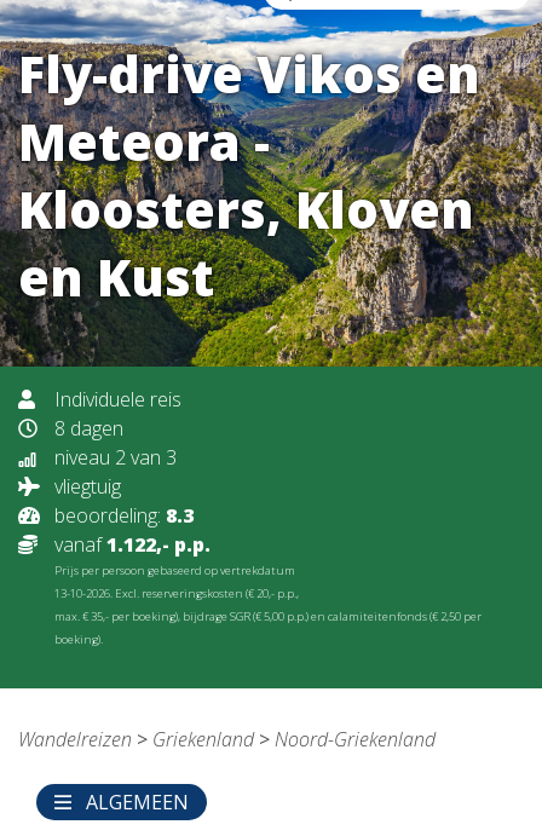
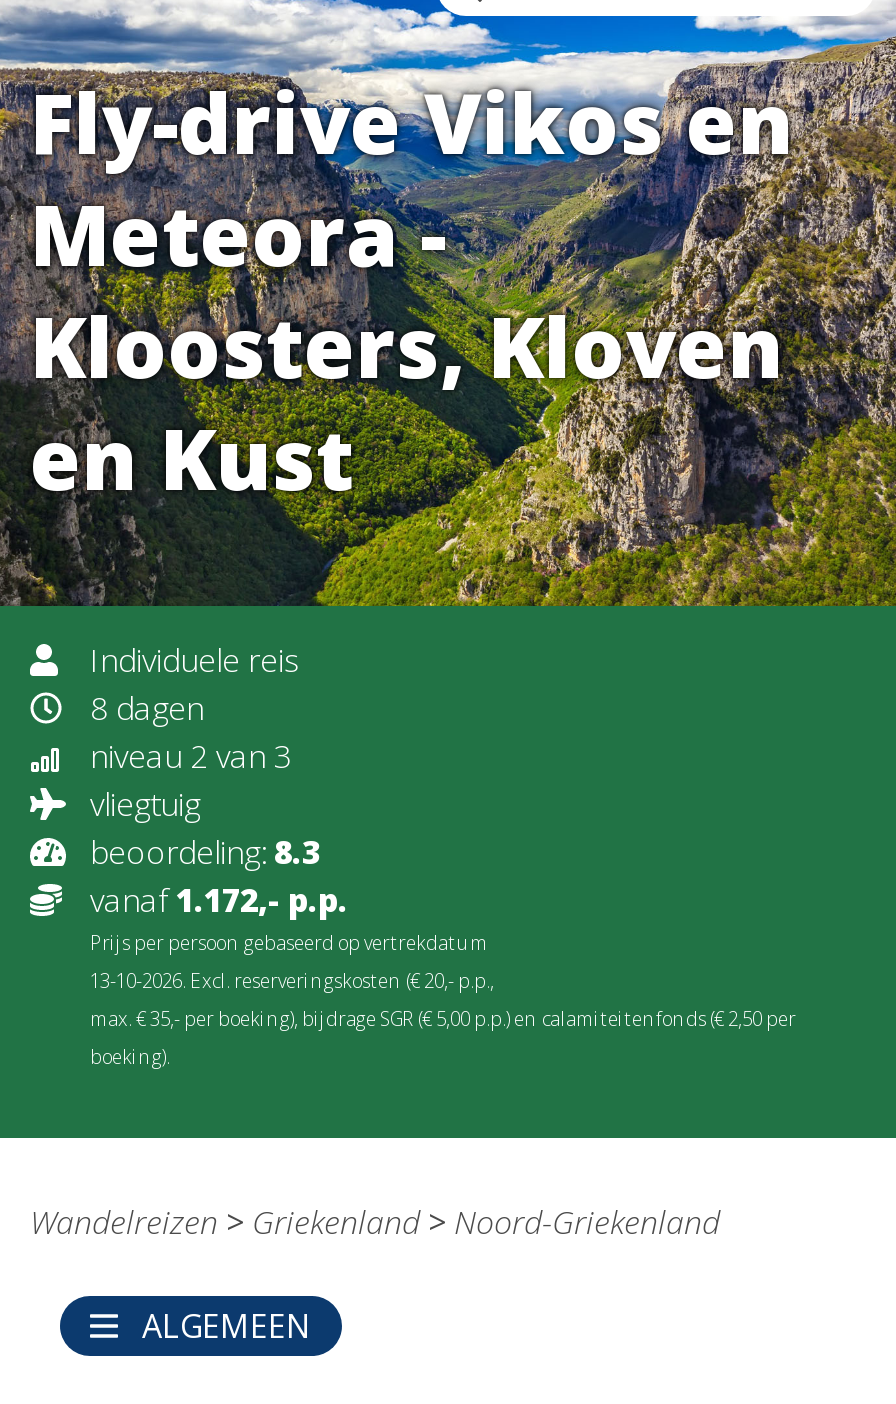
- vanaf1.122,- p.p.
+ vanaf1.172,- p.p.
